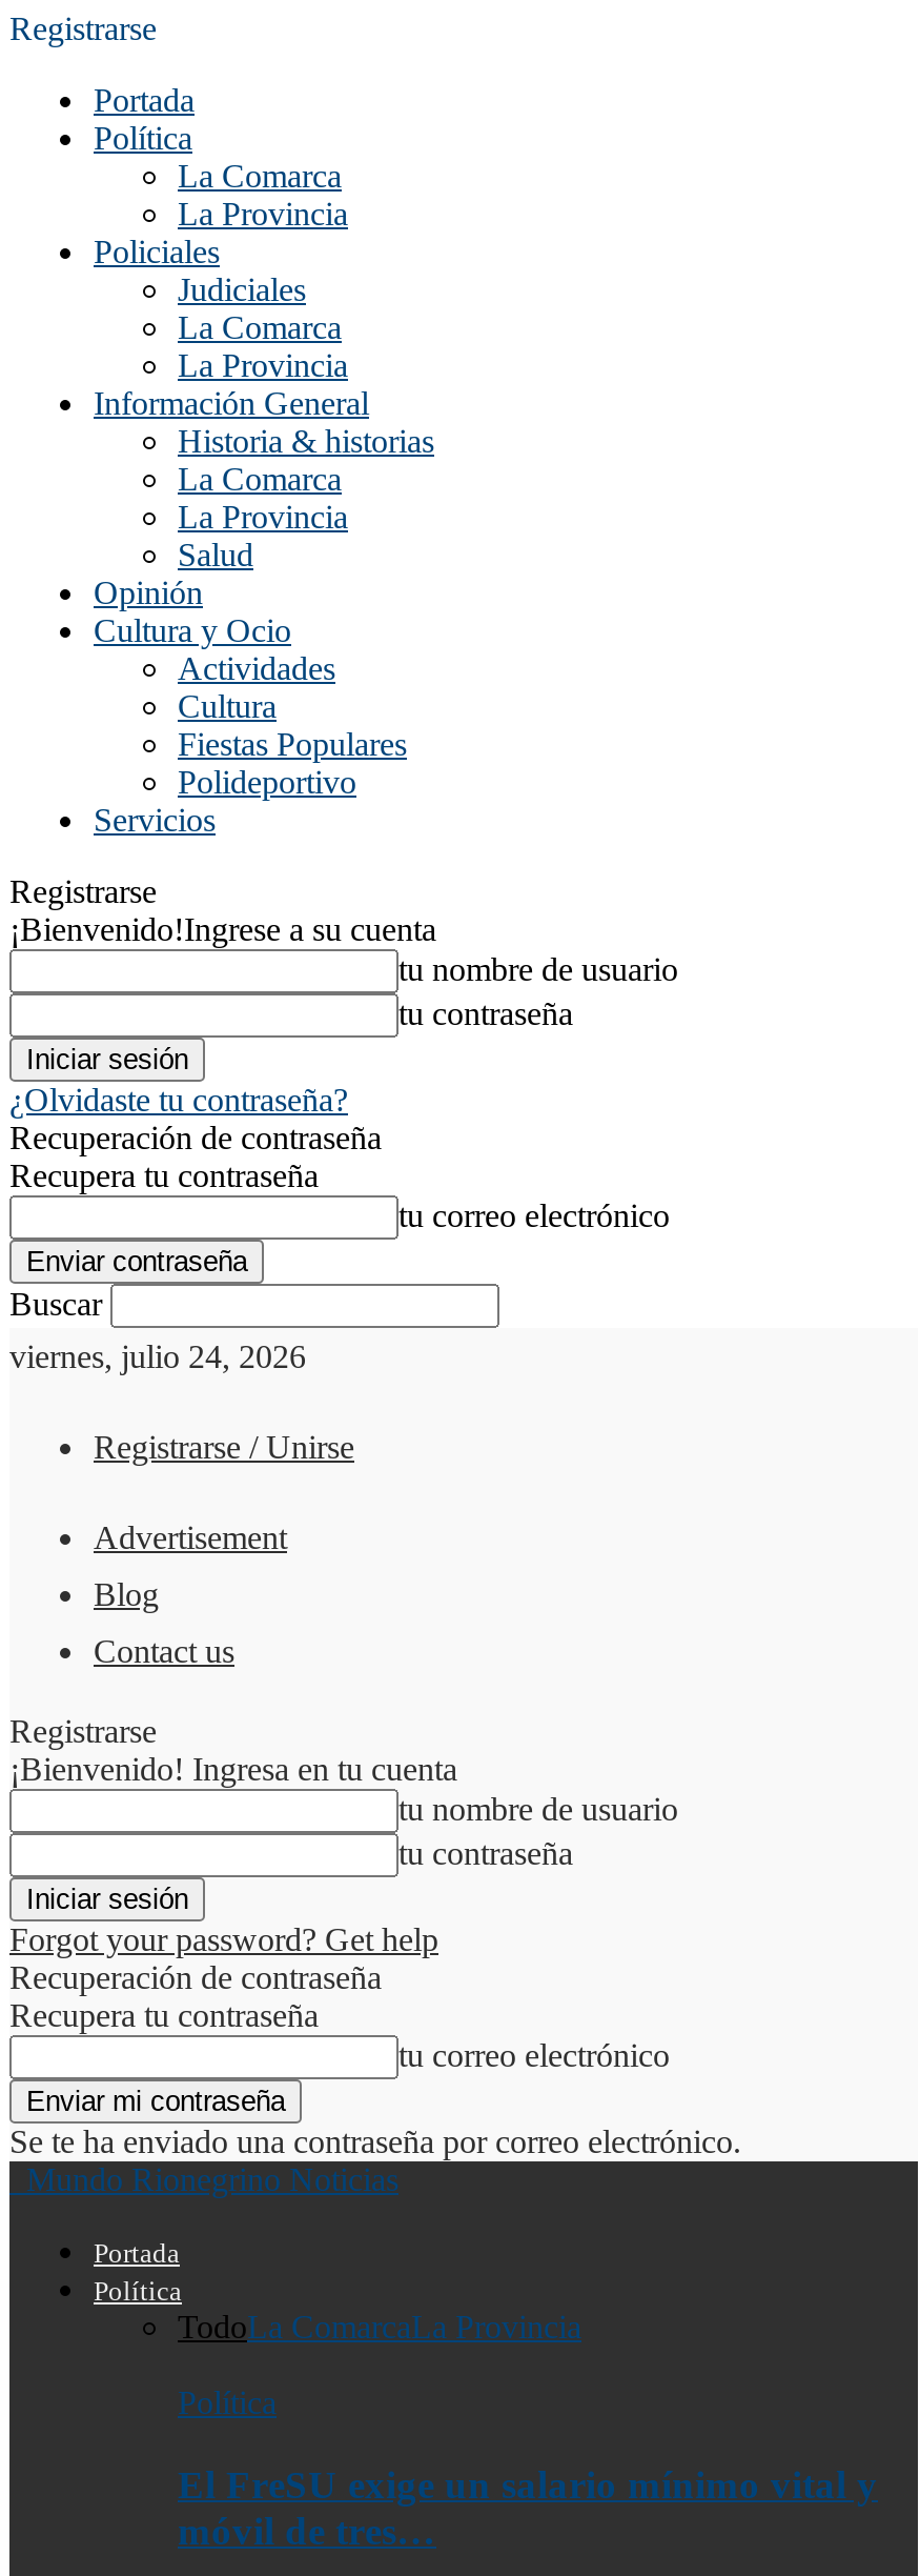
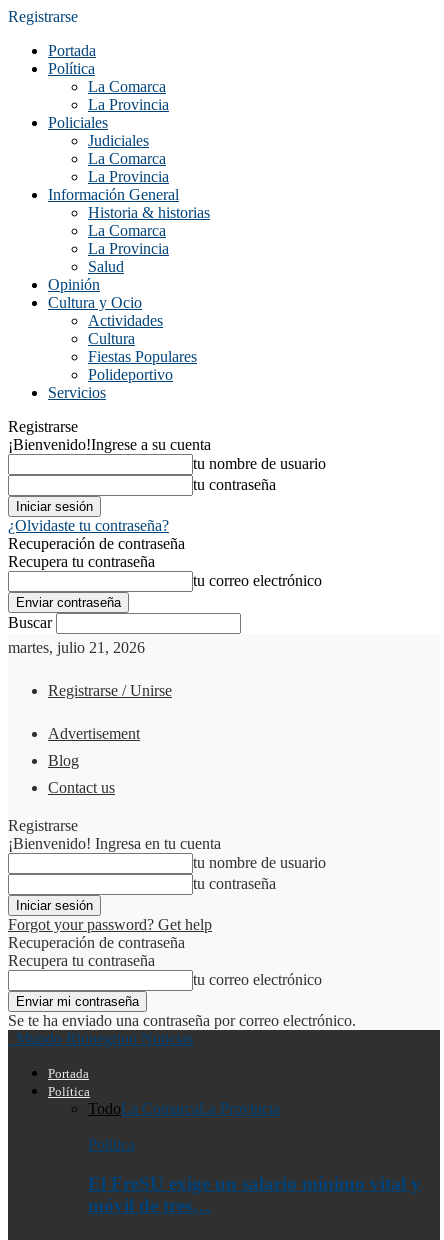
- viernes, julio 24, 2026
+ martes, julio 21, 2026
